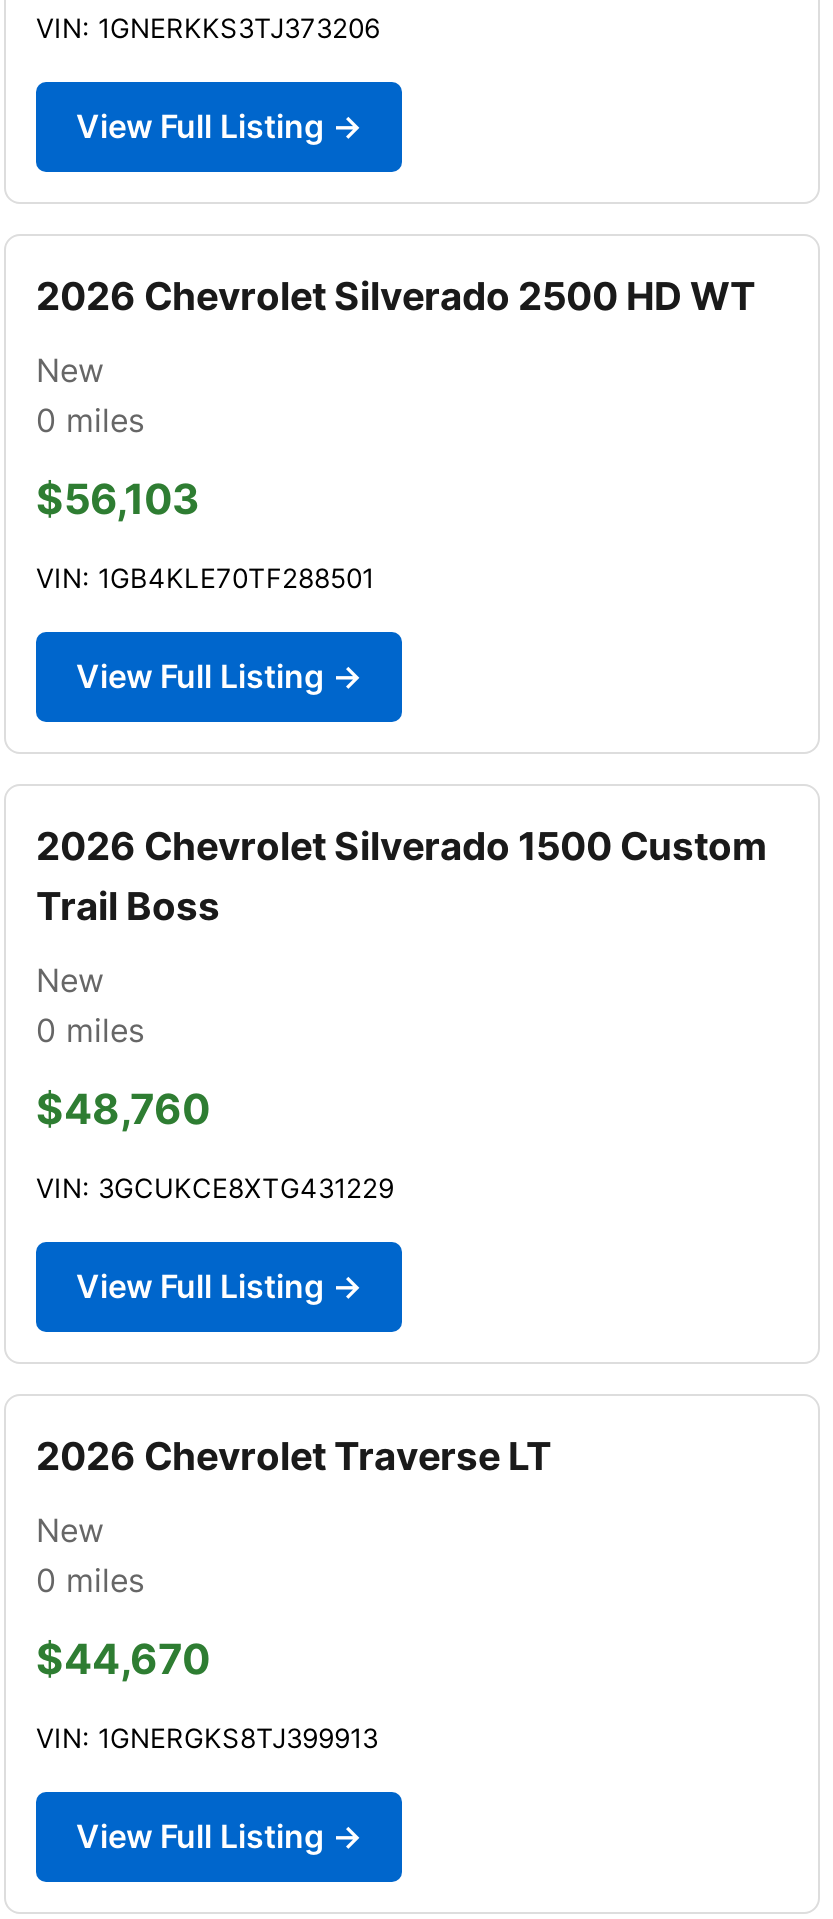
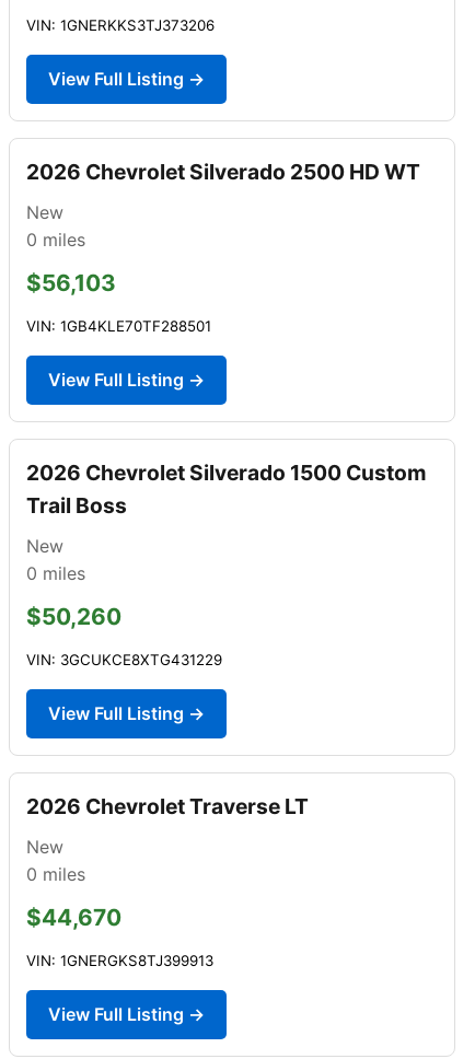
- $48,760
+ $50,260
